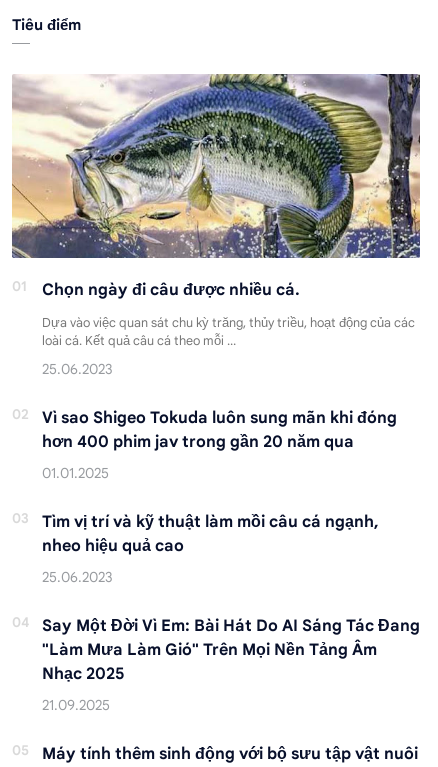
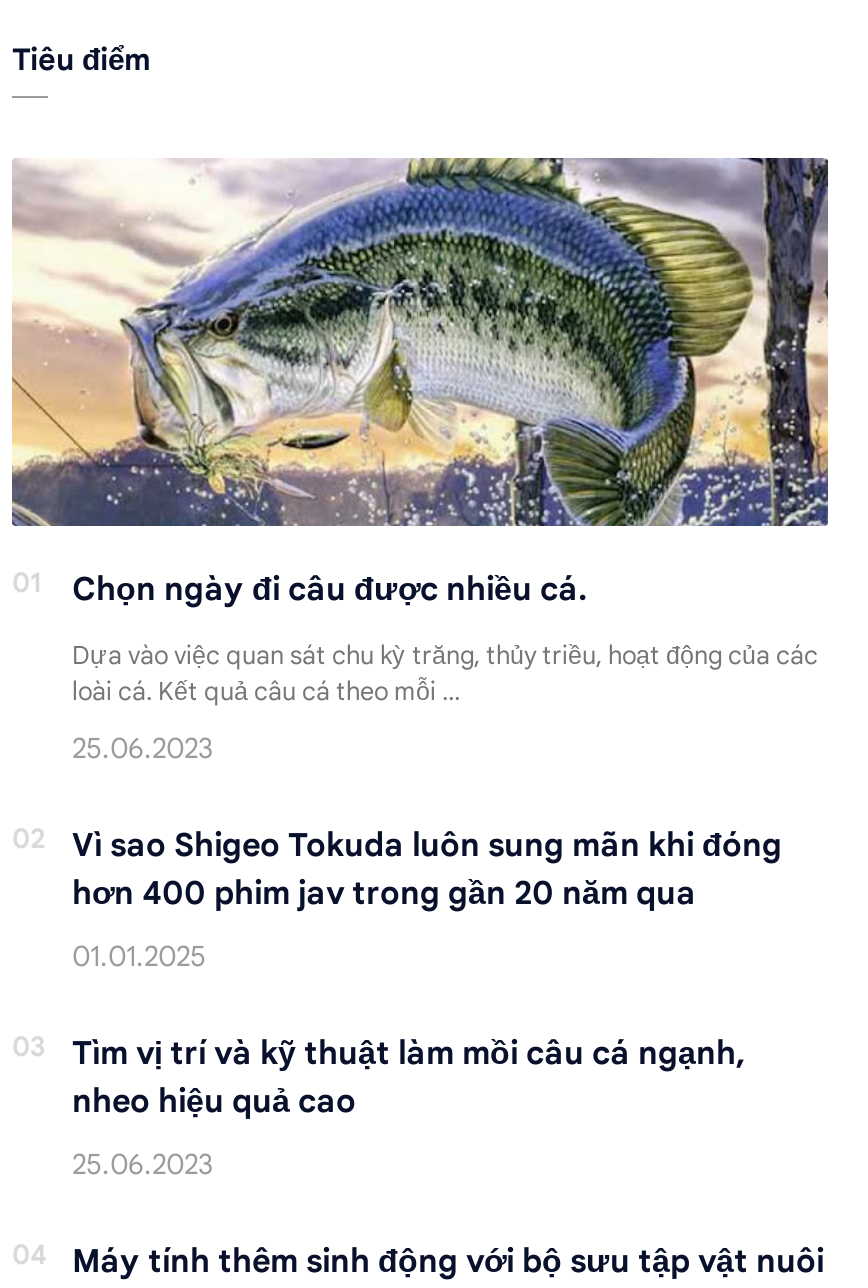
- Say Một Đời Vì Em: Bài Hát Do AI Sáng Tác Đang
- "Làm Mưa Làm Gió" Trên Mọi Nền Tảng Âm
- Nhạc 2025
